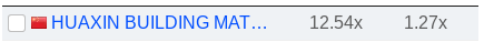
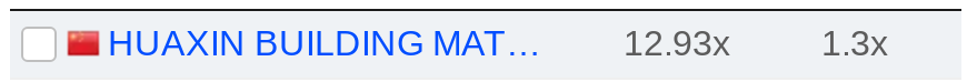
- 12.54x
- 1.27x
+ 12.93x
+ 1.3x
